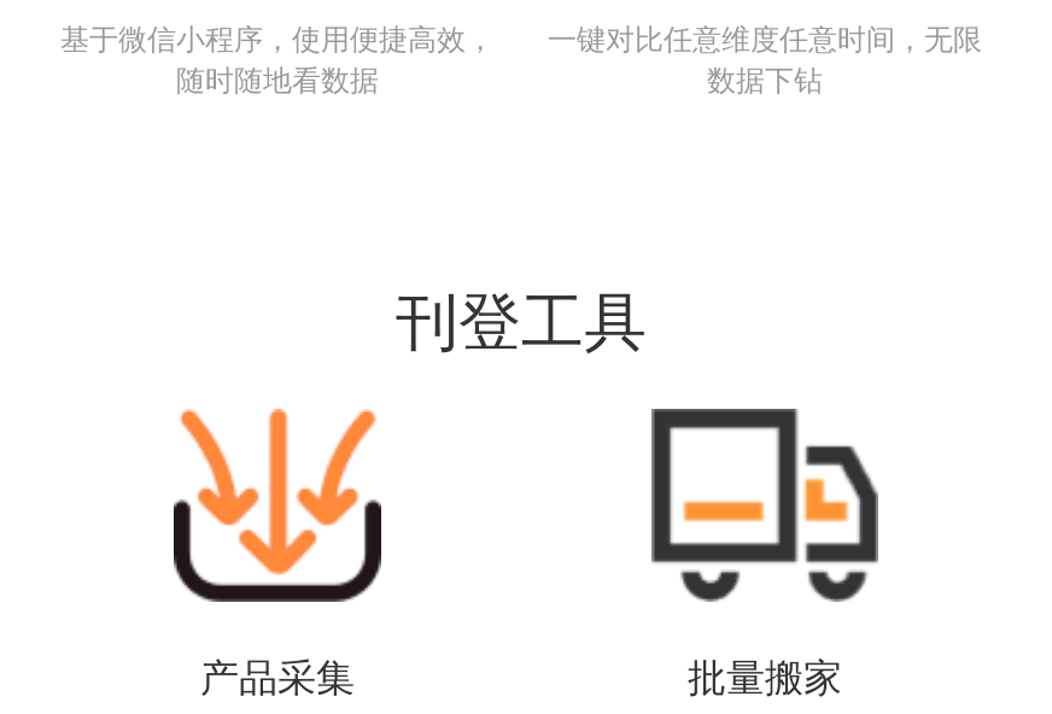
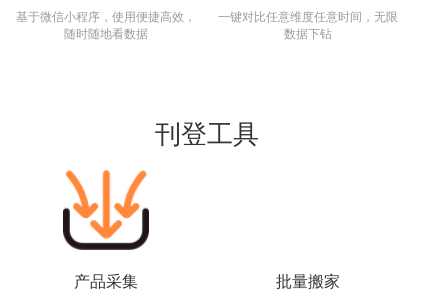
- [image]
